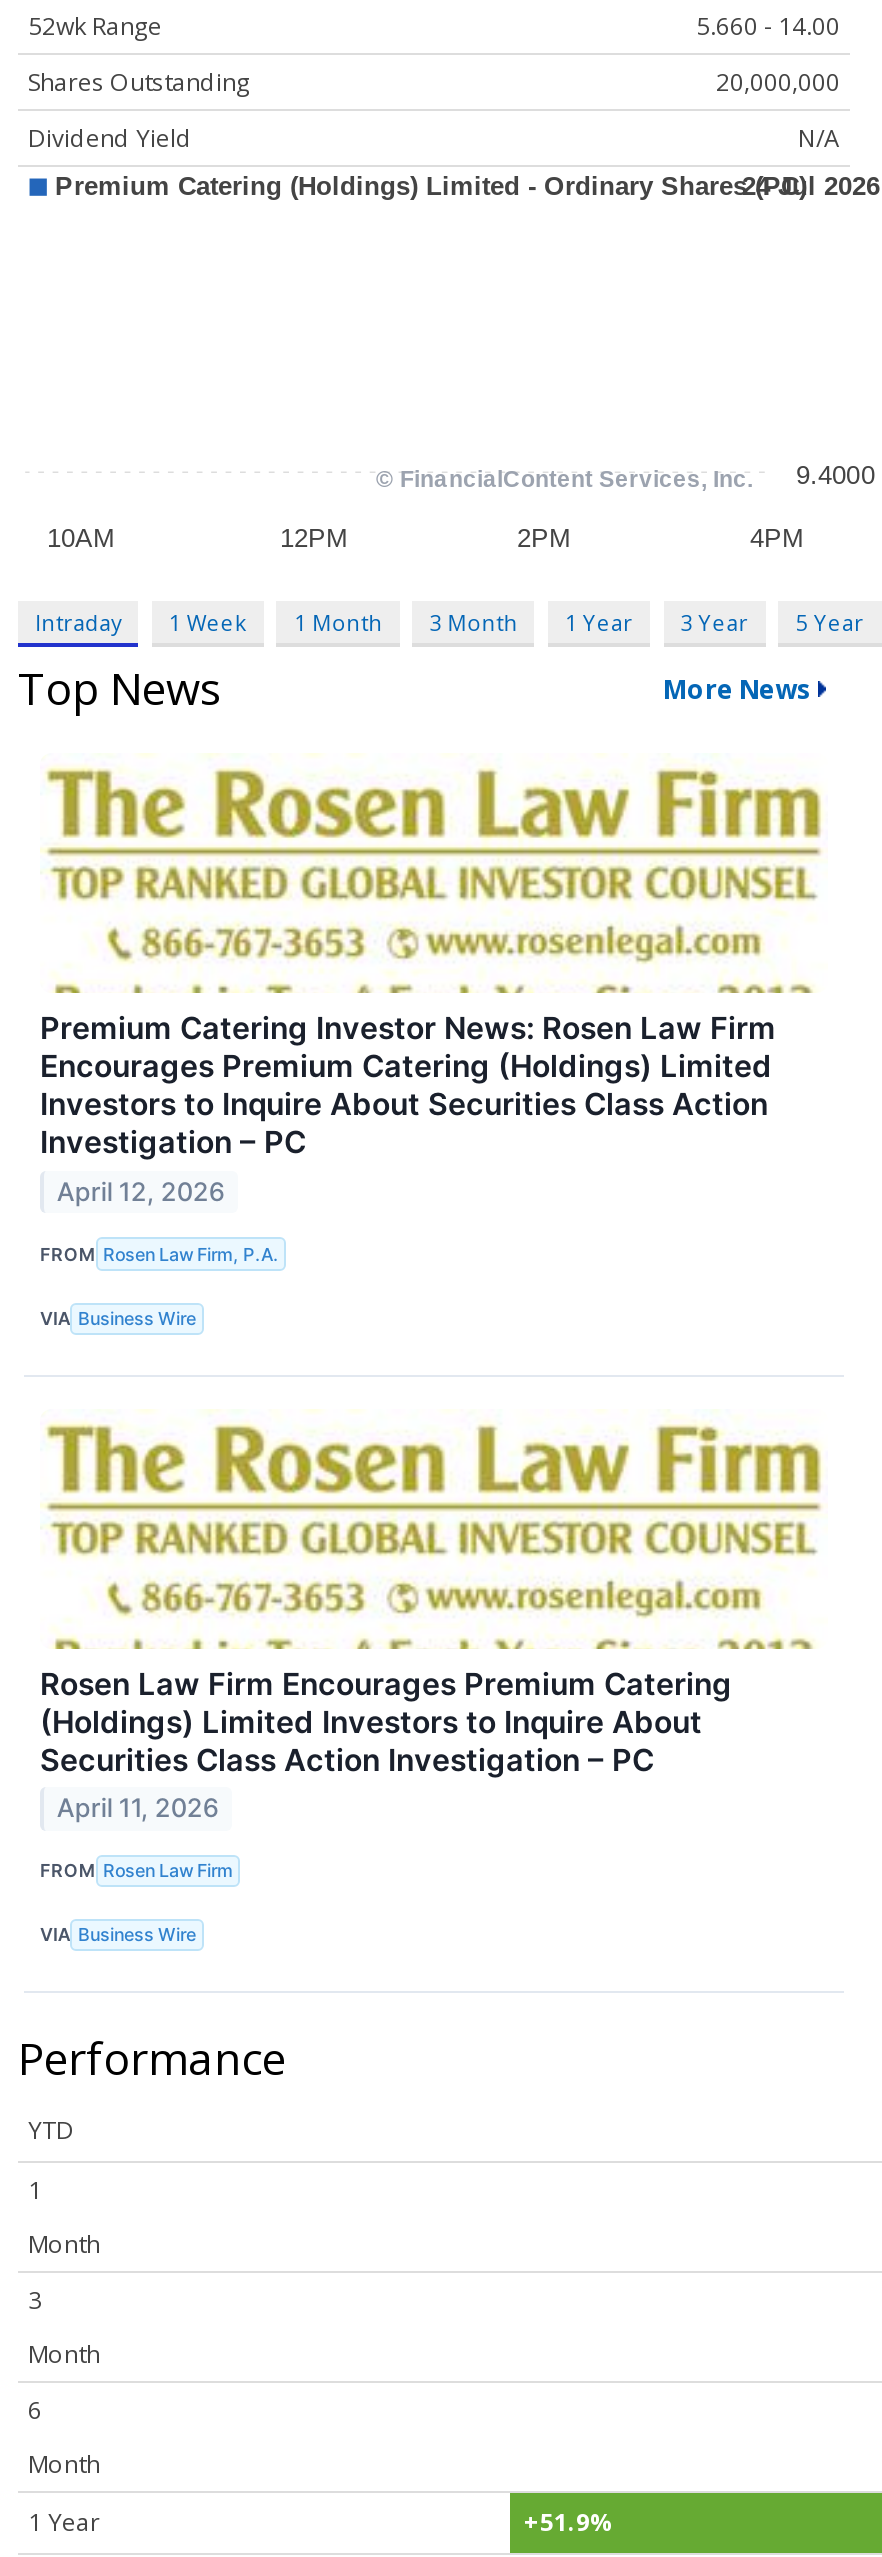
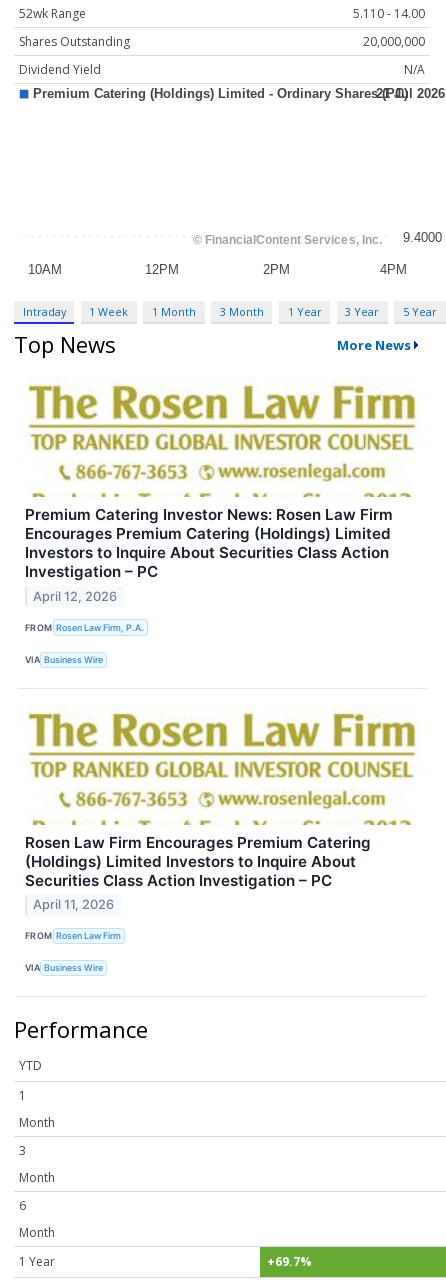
- 5.660 - 14.00
+ 5.110 - 14.00

- +51.9%
+ +69.7%
